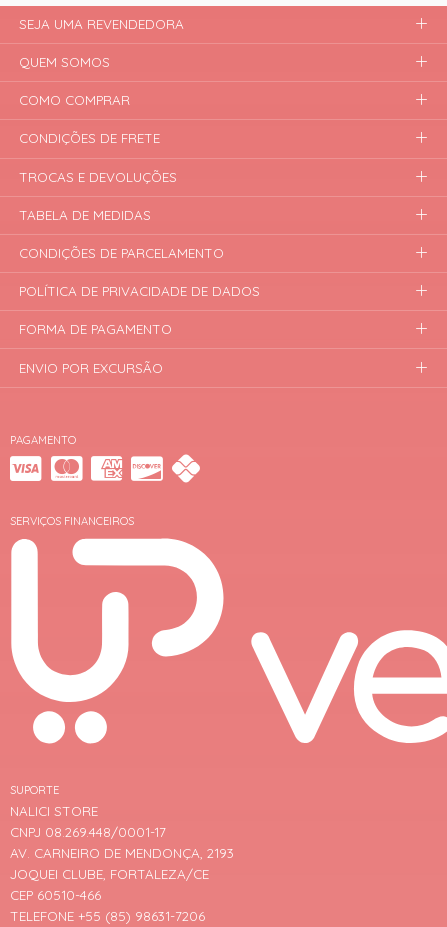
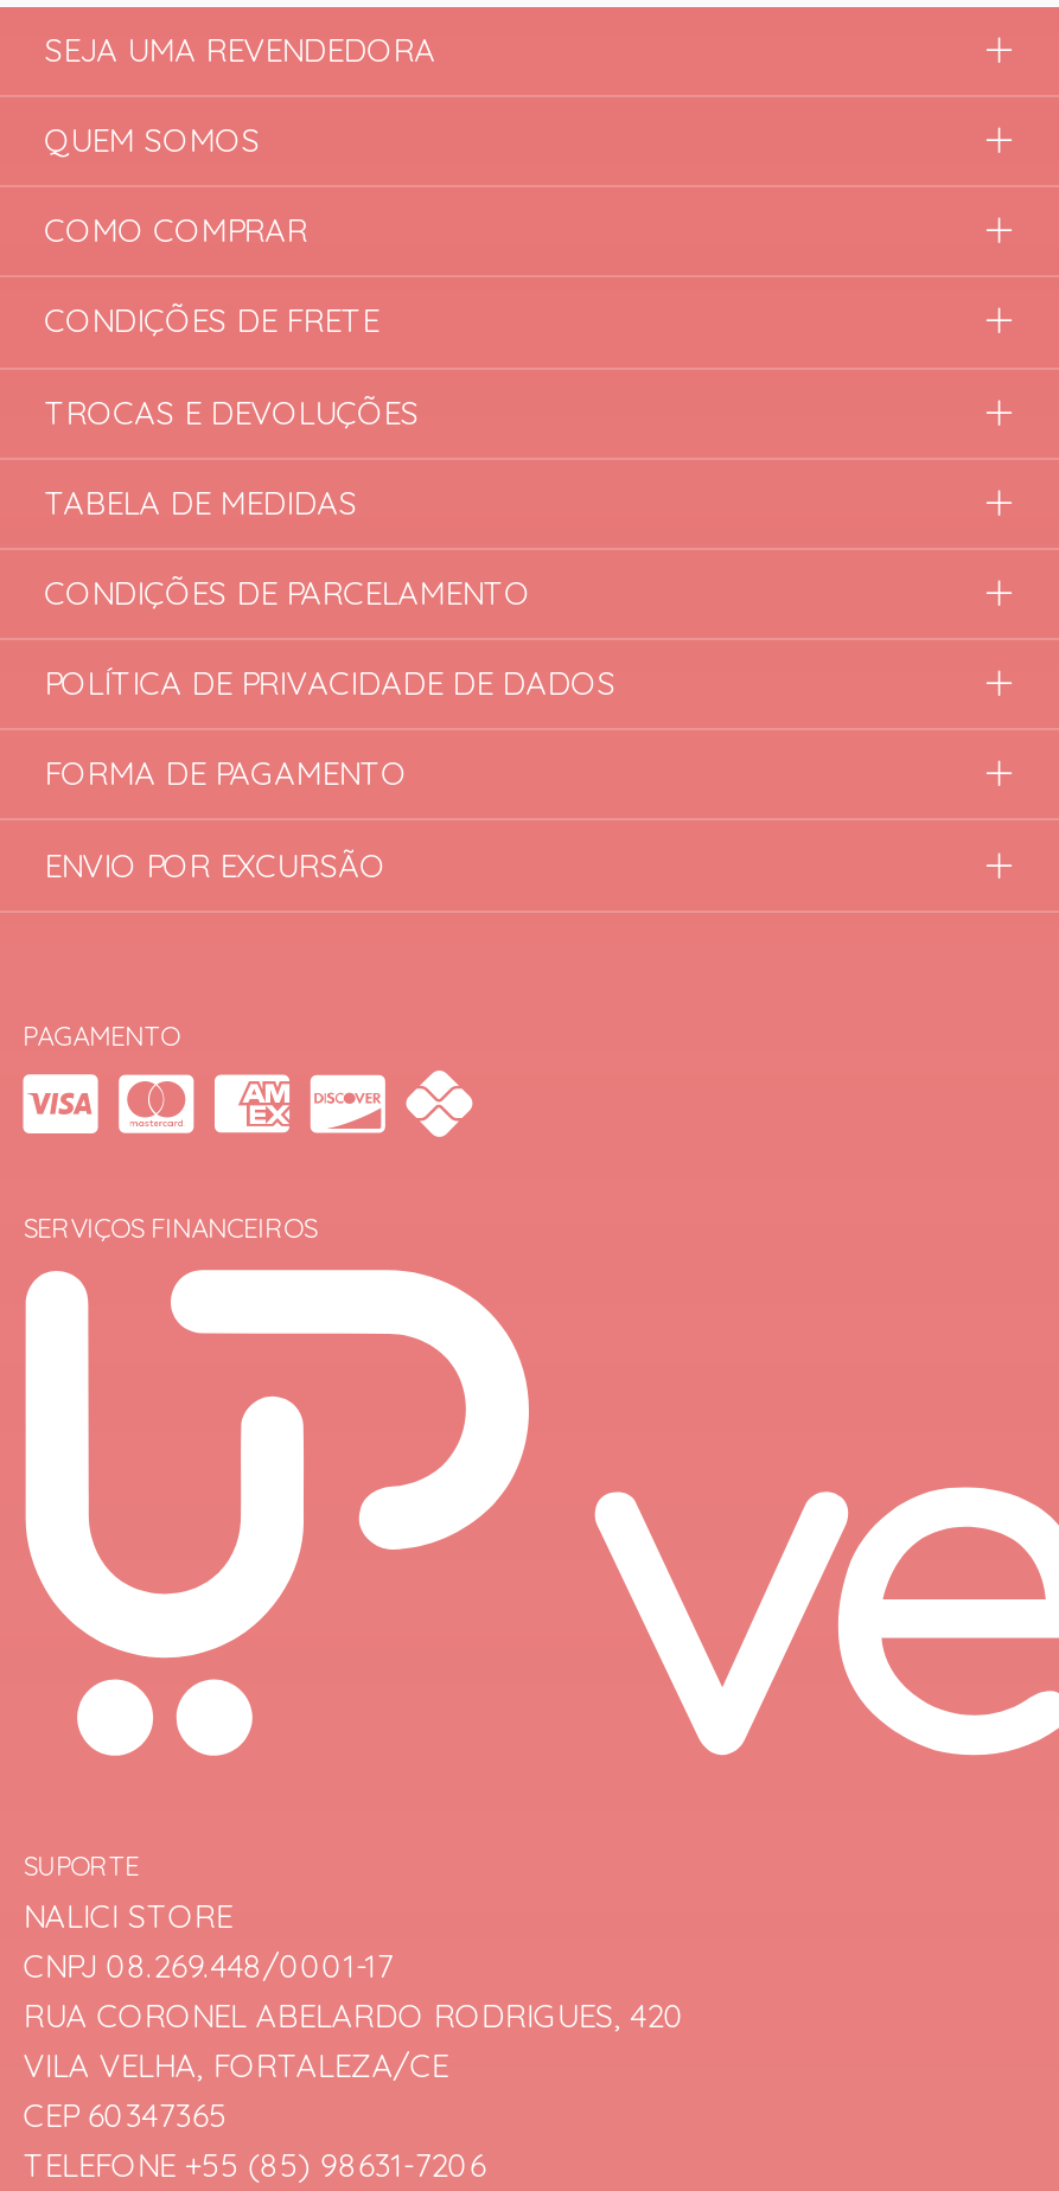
- AV. CARNEIRO DE MENDONÇA, 2193
- JOQUEI CLUBE, FORTALEZA/CE
- CEP 60510-466
+ RUA CORONEL ABELARDO RODRIGUES, 420
+ VILA VELHA, FORTALEZA/CE
+ CEP 60347365
